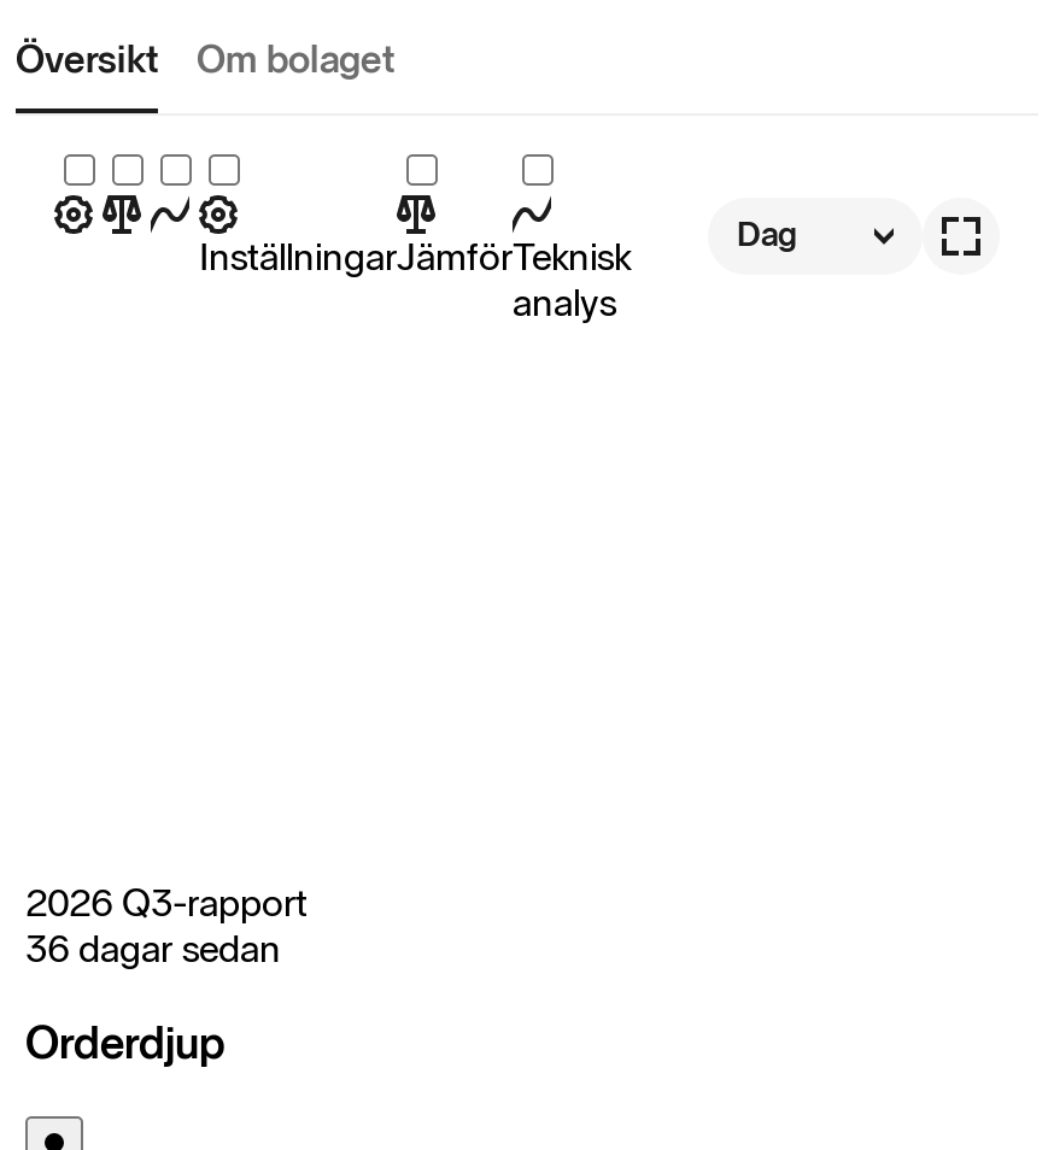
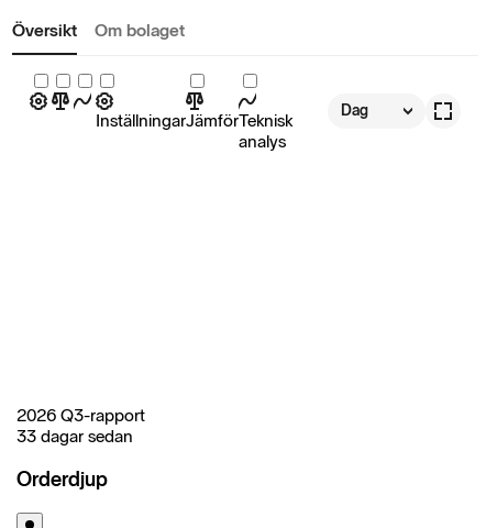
- 36 dagar sedan
+ 33 dagar sedan
